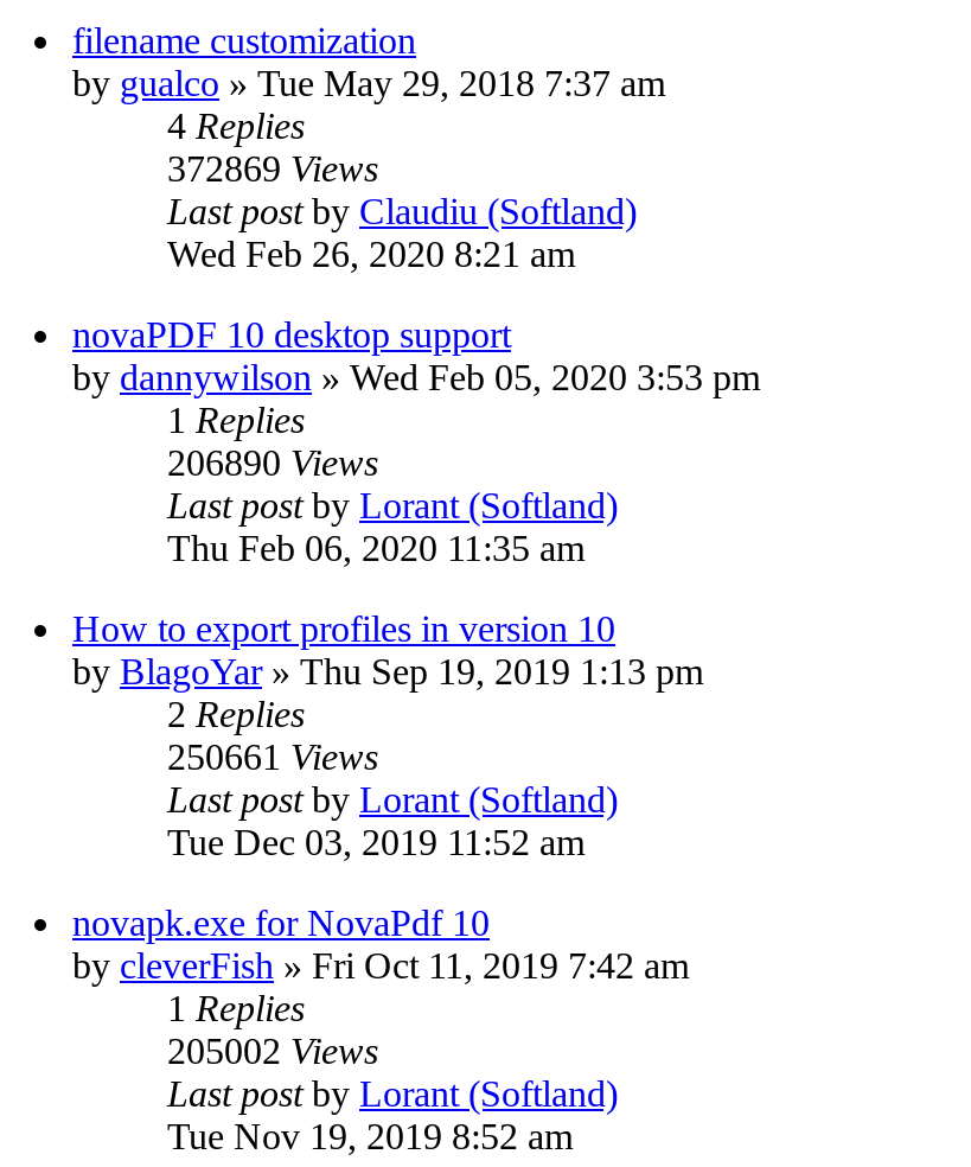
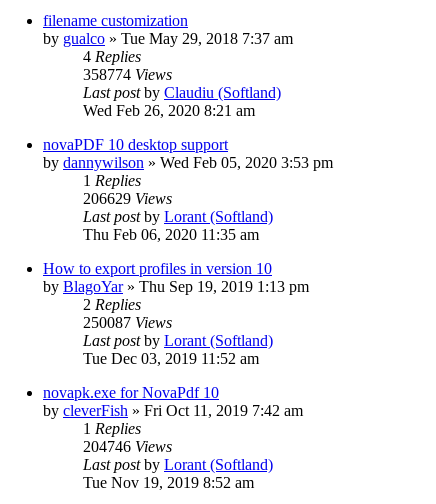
- 372869 Views
+ 358774 Views

- 206890 Views
+ 206629 Views

- 250661 Views
+ 250087 Views

- 205002 Views
+ 204746 Views
